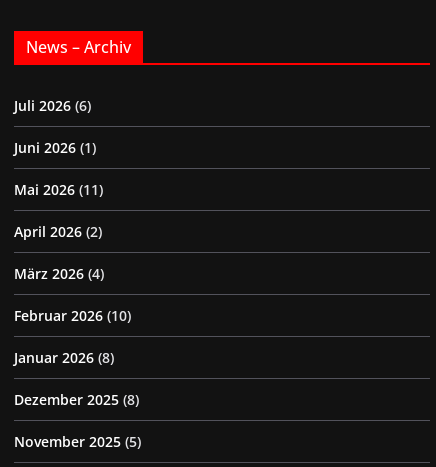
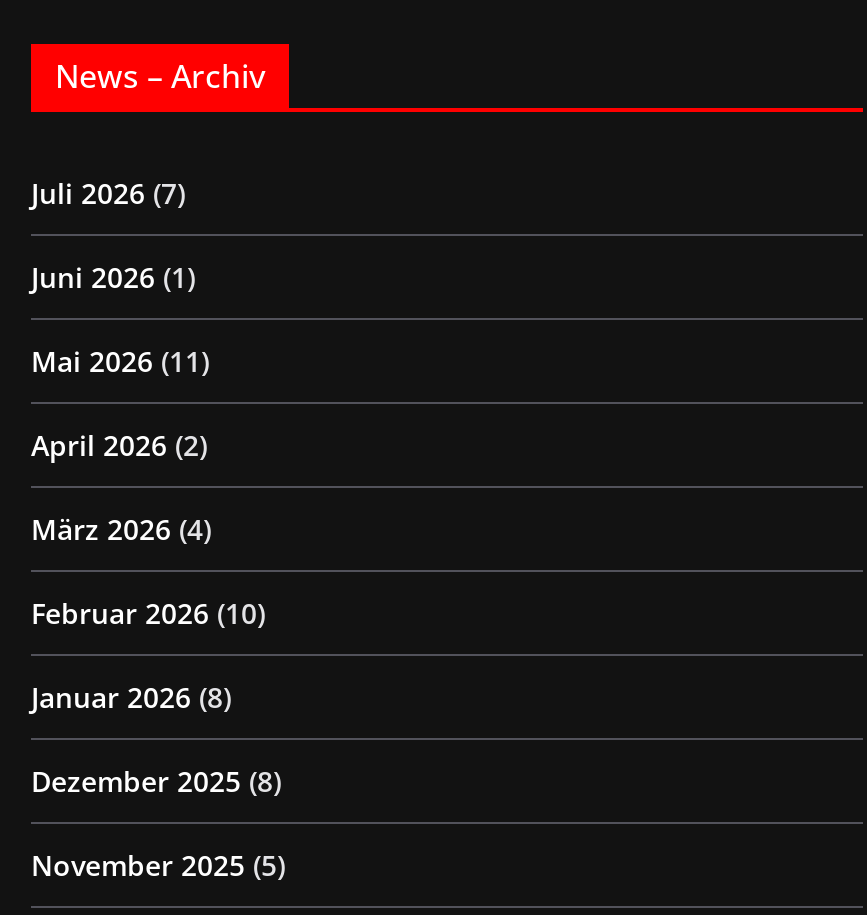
- Juli 2026 (6)
+ Juli 2026 (7)
